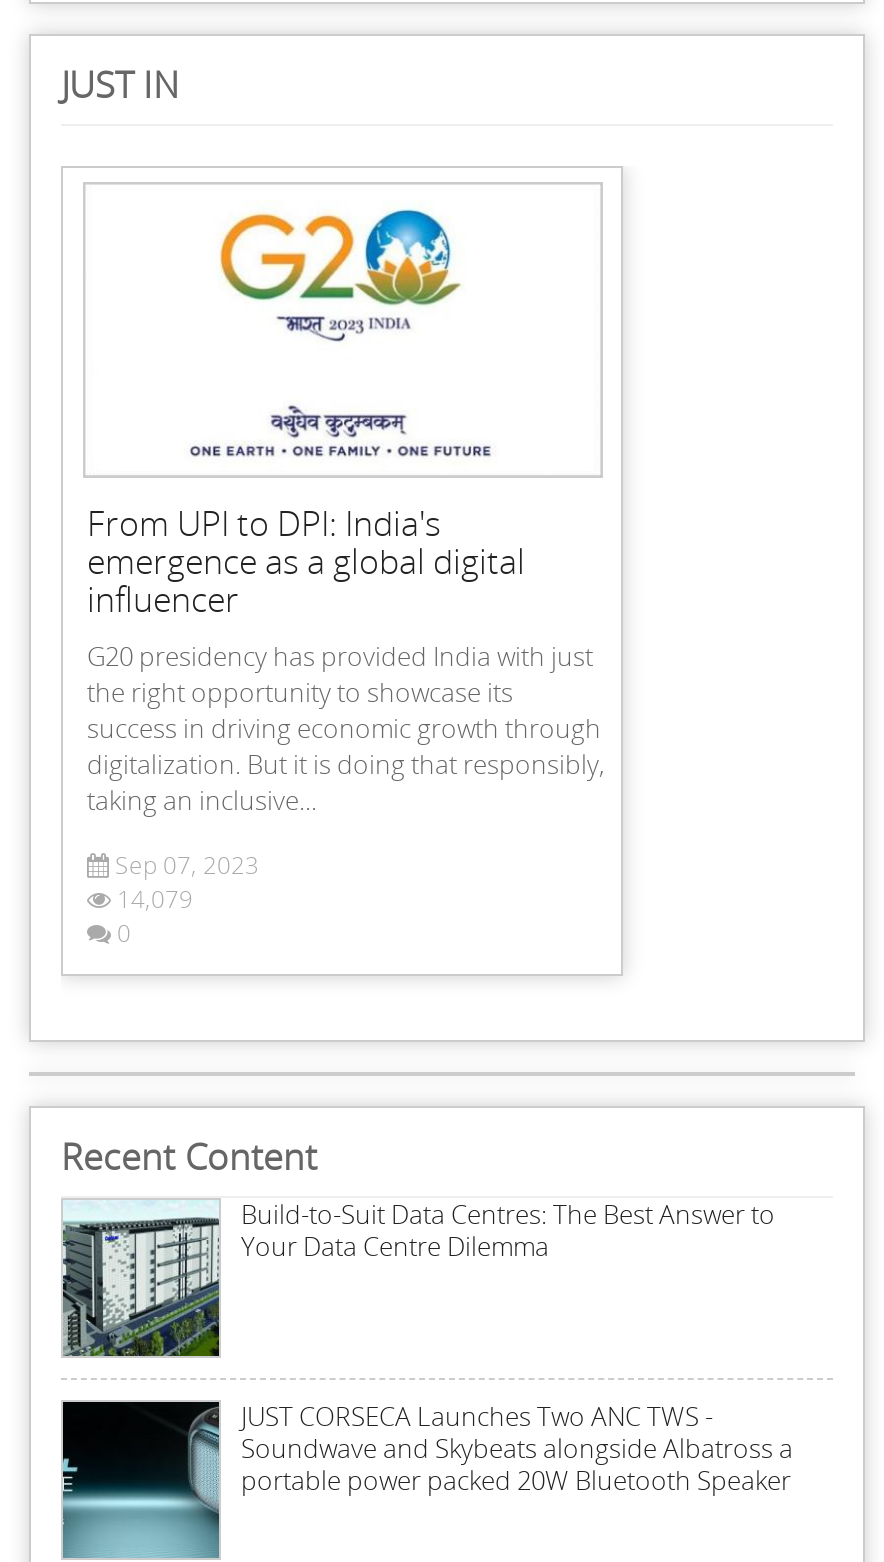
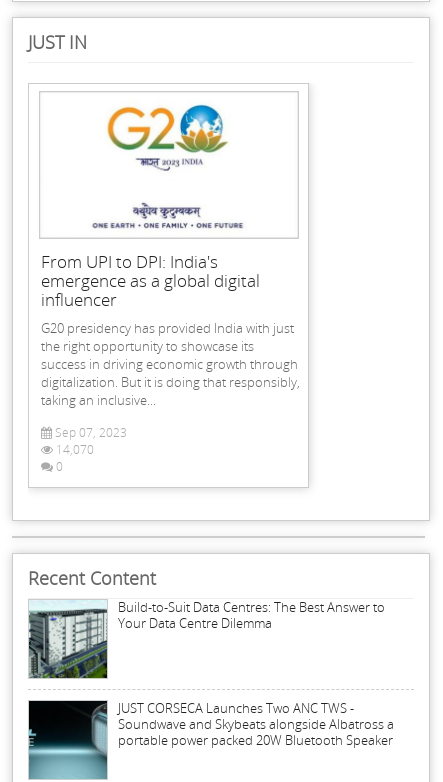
- 14,079
+ 14,070
